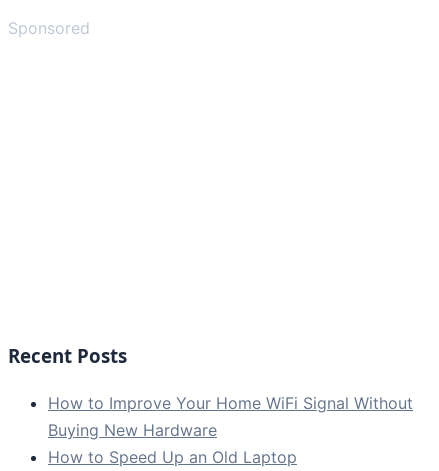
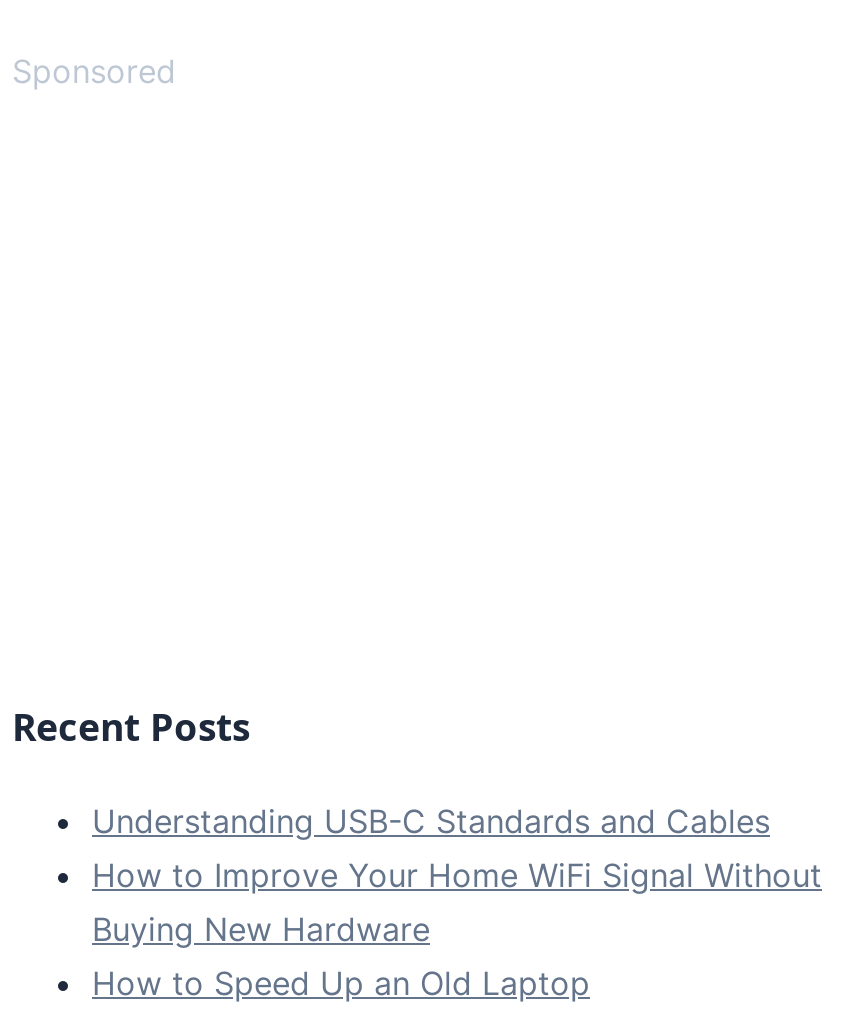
+ Understanding USB-C Standards and Cables
